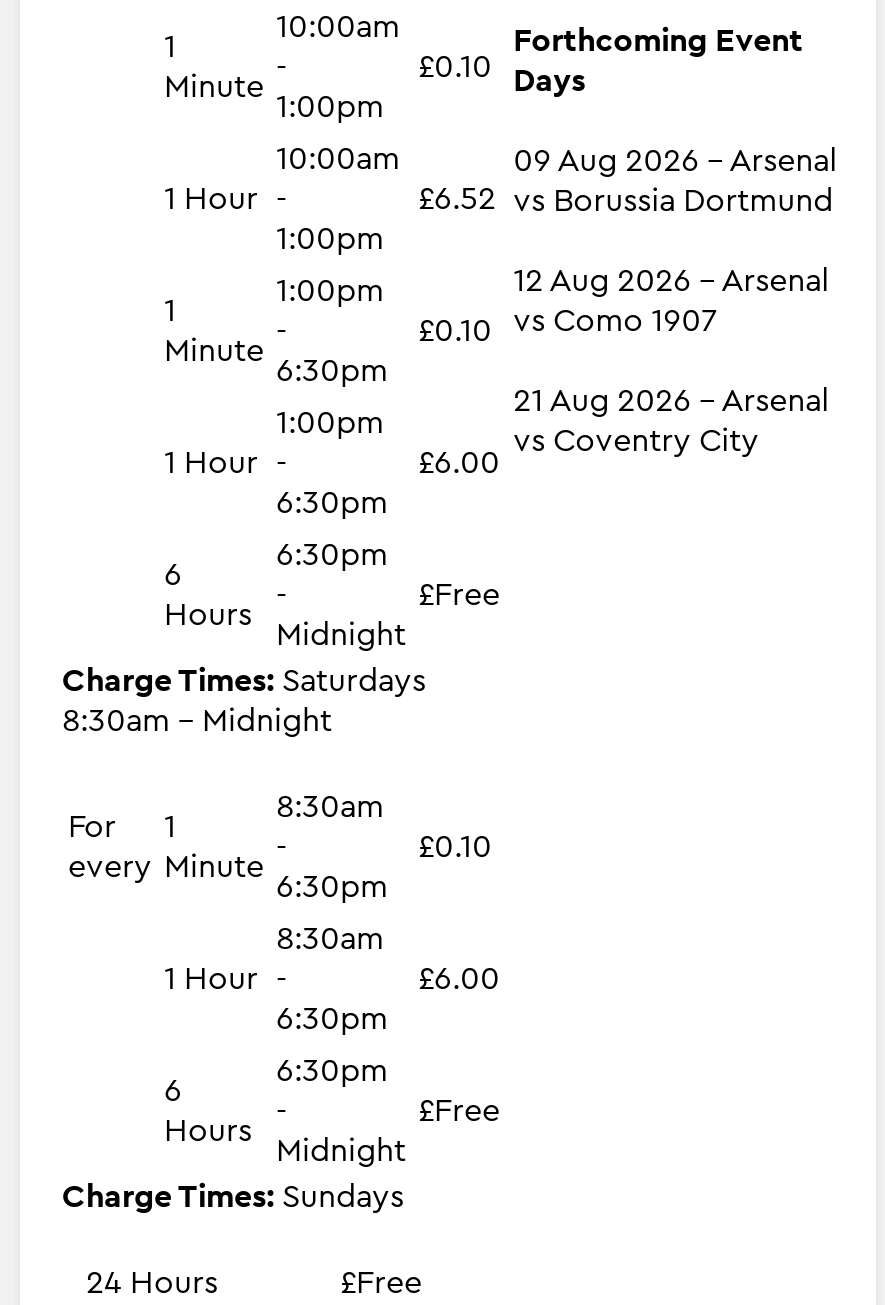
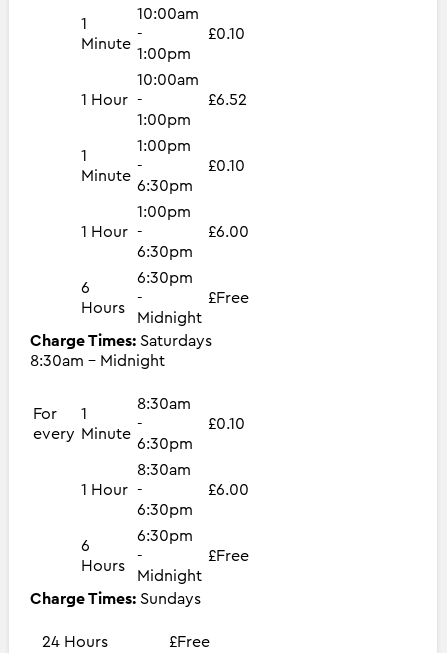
- Forthcoming Event
- Days
- 09 Aug 2026 - Arsenal
- vs Borussia Dortmund
- 12 Aug 2026 - Arsenal
- vs Como 1907
- 21 Aug 2026 - Arsenal
- vs Coventry City
